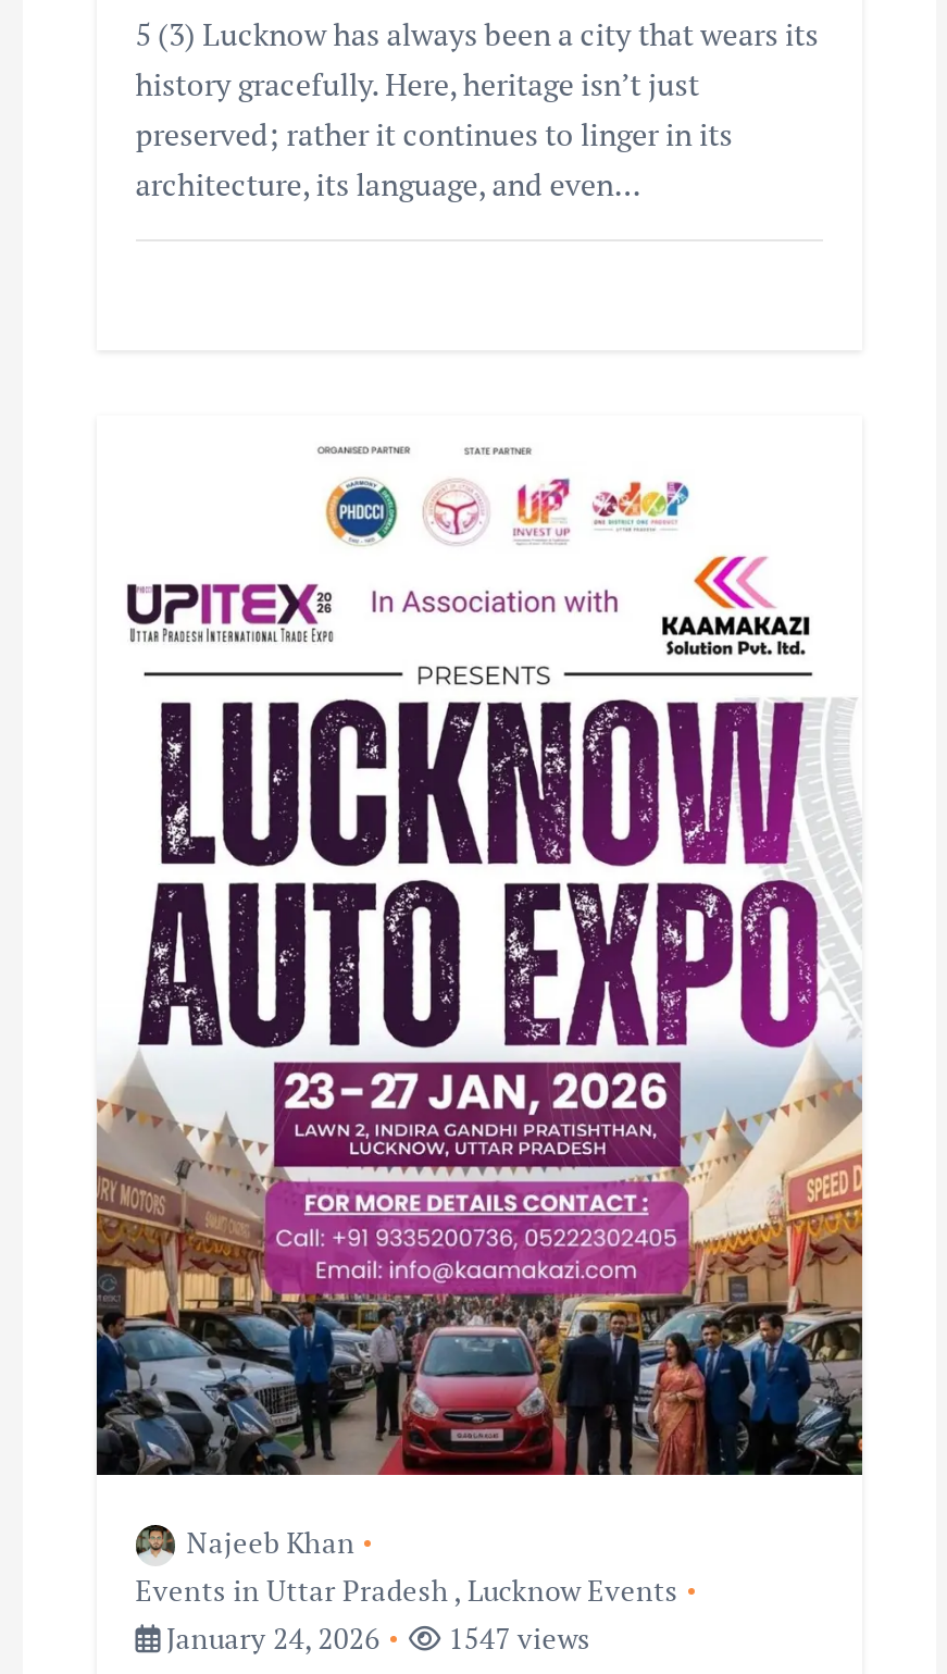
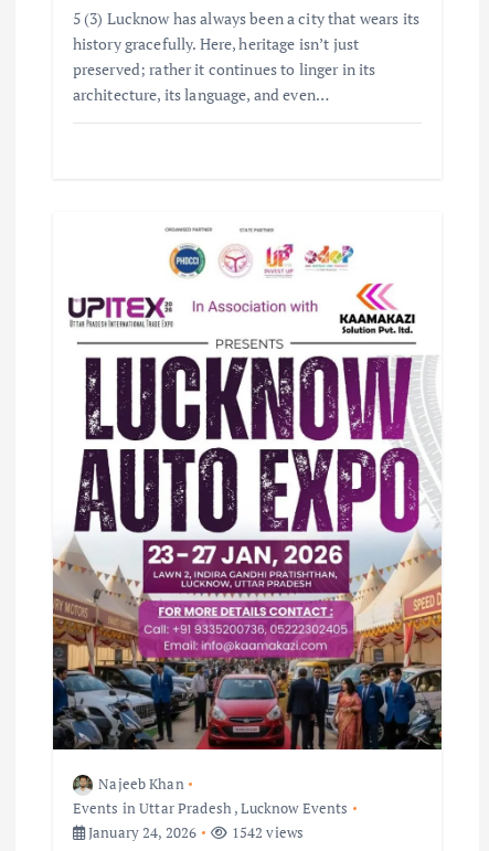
- January 24, 2026 1547 views
+ January 24, 2026 1542 views
